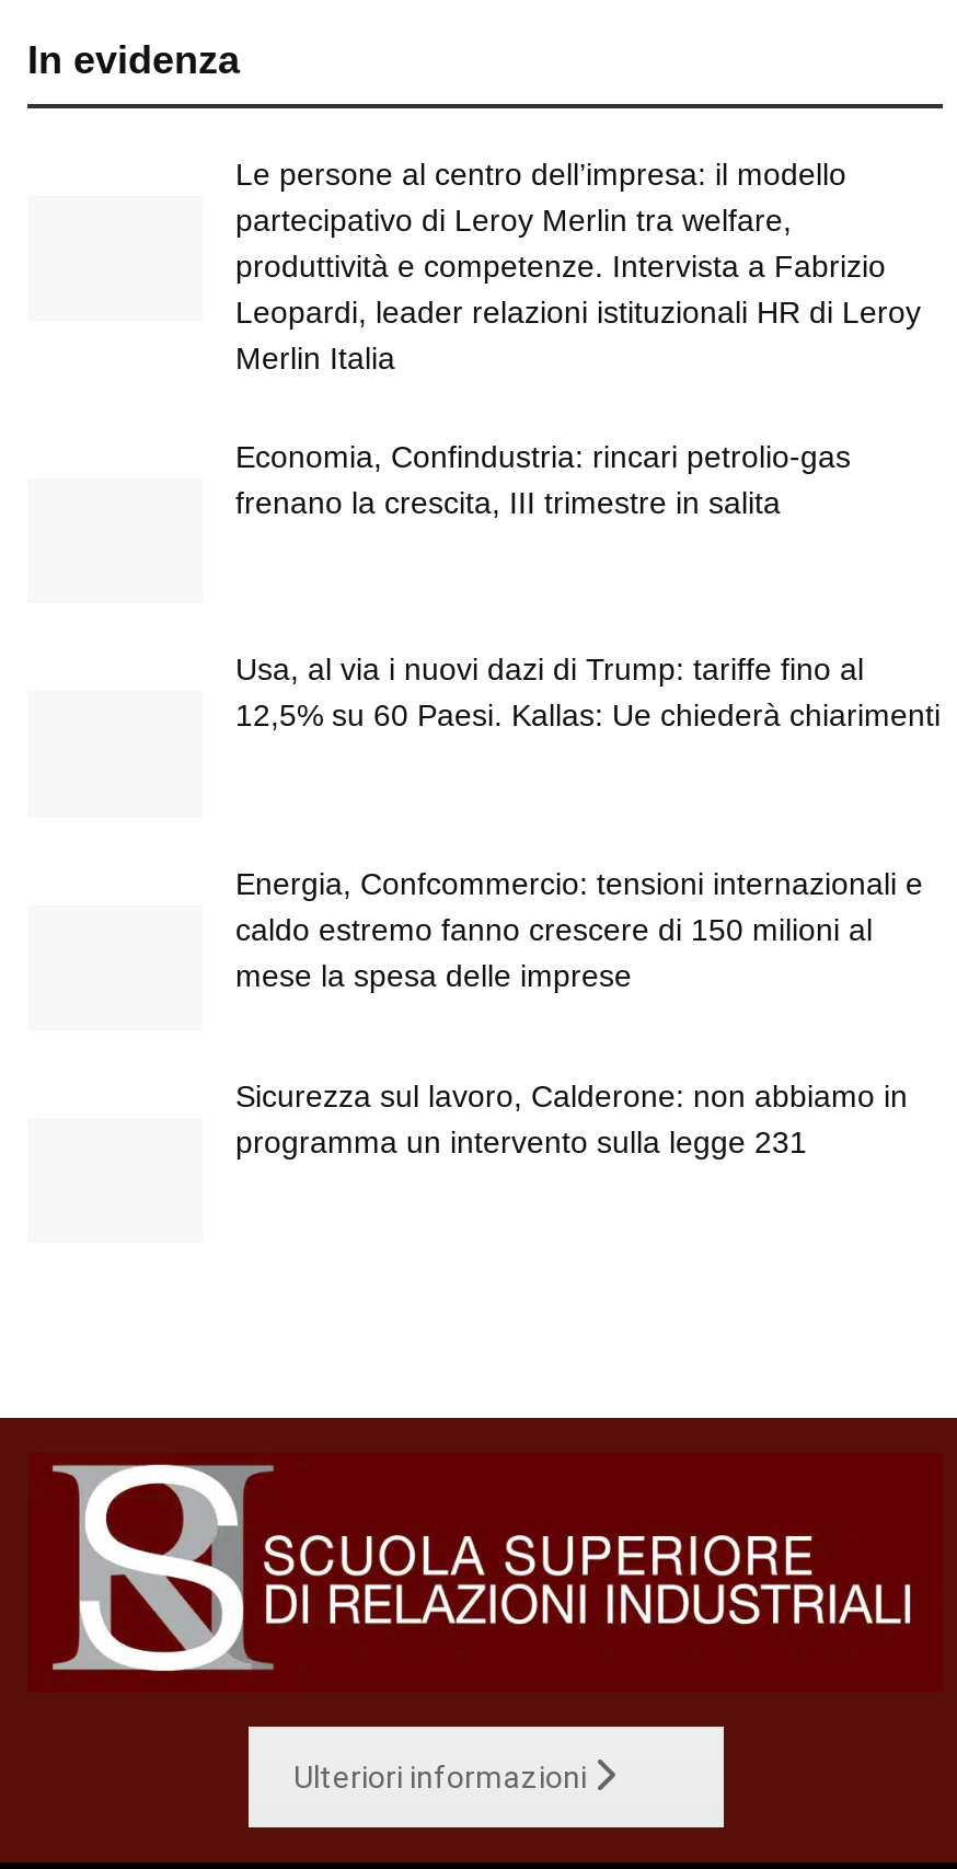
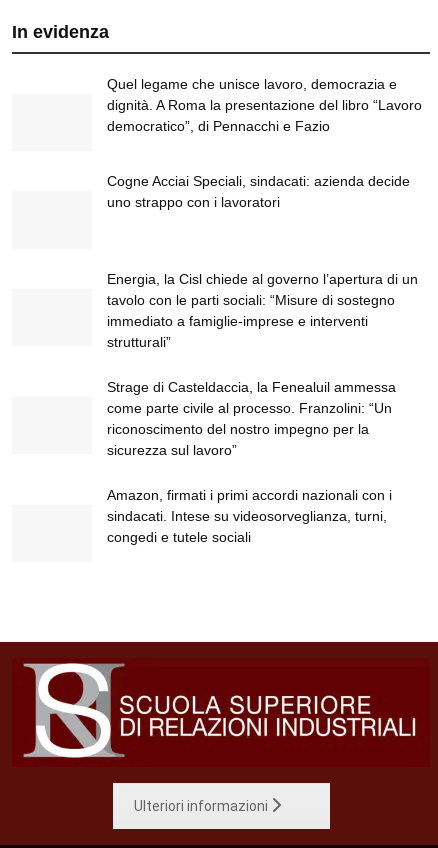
- Le persone al centro dell’impresa: il modello
- partecipativo di Leroy Merlin tra welfare,
- produttività e competenze. Intervista a Fabrizio
- Leopardi, leader relazioni istituzionali HR di Leroy
- Merlin Italia
+ Quel legame che unisce lavoro, democrazia e
+ dignità. A Roma la presentazione del libro “Lavoro
+ democratico”, di Pennacchi e Fazio

- Economia, Confindustria: rincari petrolio-gas
- frenano la crescita, III trimestre in salita
+ Cogne Acciai Speciali, sindacati: azienda decide
+ uno strappo con i lavoratori

- Usa, al via i nuovi dazi di Trump: tariffe fino al
- 12,5% su 60 Paesi. Kallas: Ue chiederà chiarimenti
+ Energia, la Cisl chiede al governo l’apertura di un
+ tavolo con le parti sociali: “Misure di sostegno
+ immediato a famiglie-imprese e interventi
+ strutturali”

- Energia, Confcommercio: tensioni internazionali e
- caldo estremo fanno crescere di 150 milioni al
- mese la spesa delle imprese
+ Strage di Casteldaccia, la Fenealuil ammessa
+ come parte civile al processo. Franzolini: “Un
+ riconoscimento del nostro impegno per la
+ sicurezza sul lavoro”

- Sicurezza sul lavoro, Calderone: non abbiamo in
- programma un intervento sulla legge 231
+ Amazon, firmati i primi accordi nazionali con i
+ sindacati. Intese su videosorveglianza, turni,
+ congedi e tutele sociali
